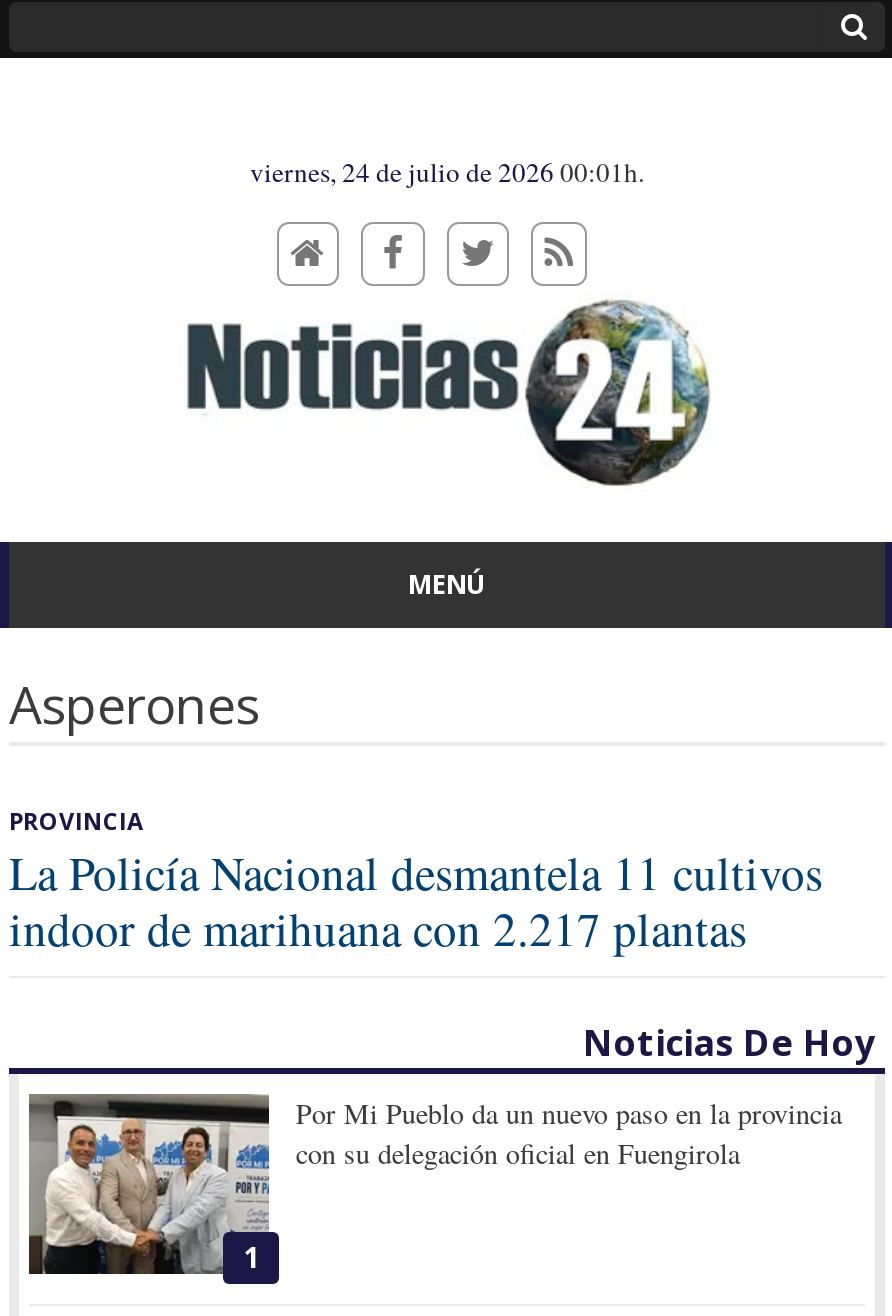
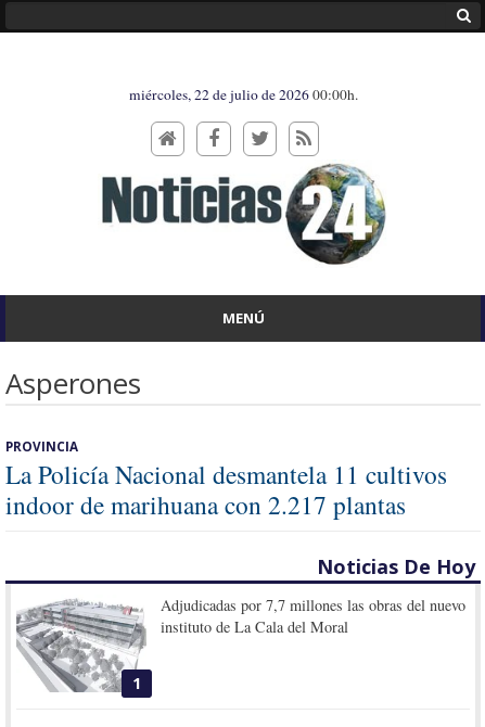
- viernes, 24 de julio de 2026 00:01h.
+ miércoles, 22 de julio de 2026 00:00h.

- [image]
- Por Mi Pueblo da un nuevo paso en la provincia
- con su delegación oficial en Fuengirola
+ [image]
+ Adjudicadas por 7,7 millones las obras del nuevo
+ instituto de La Cala del Moral
